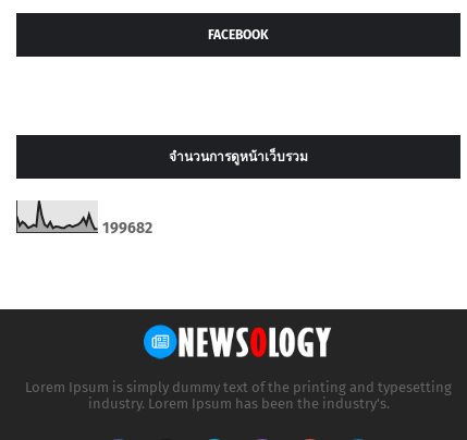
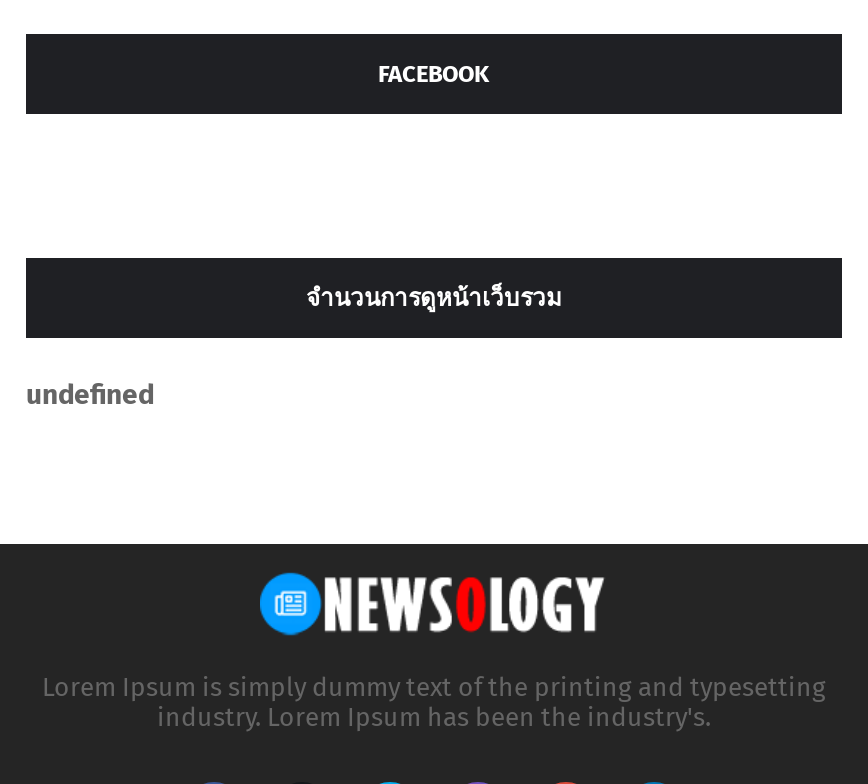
- 199682
+ undefned
